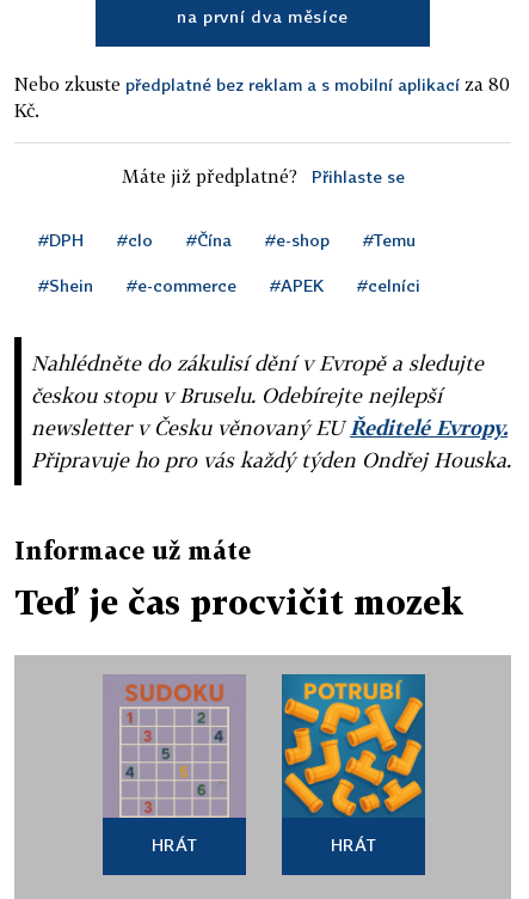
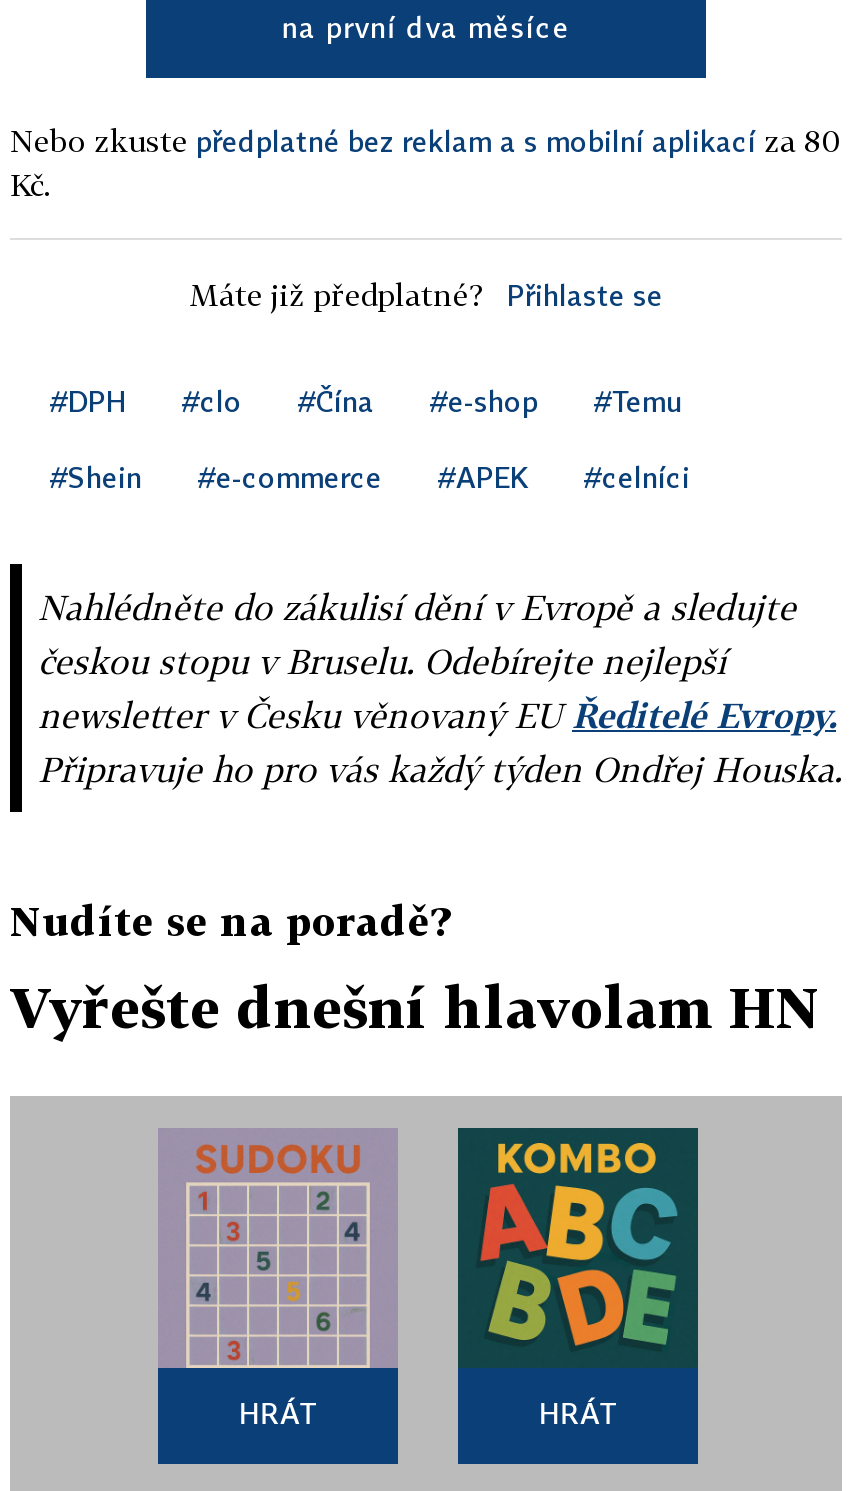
- Informace už máte
+ Nudíte se na poradě?

- Teď je čas procvičit mozek
+ Vyřešte dnešní hlavolam HN

- [image]
+ [image]
